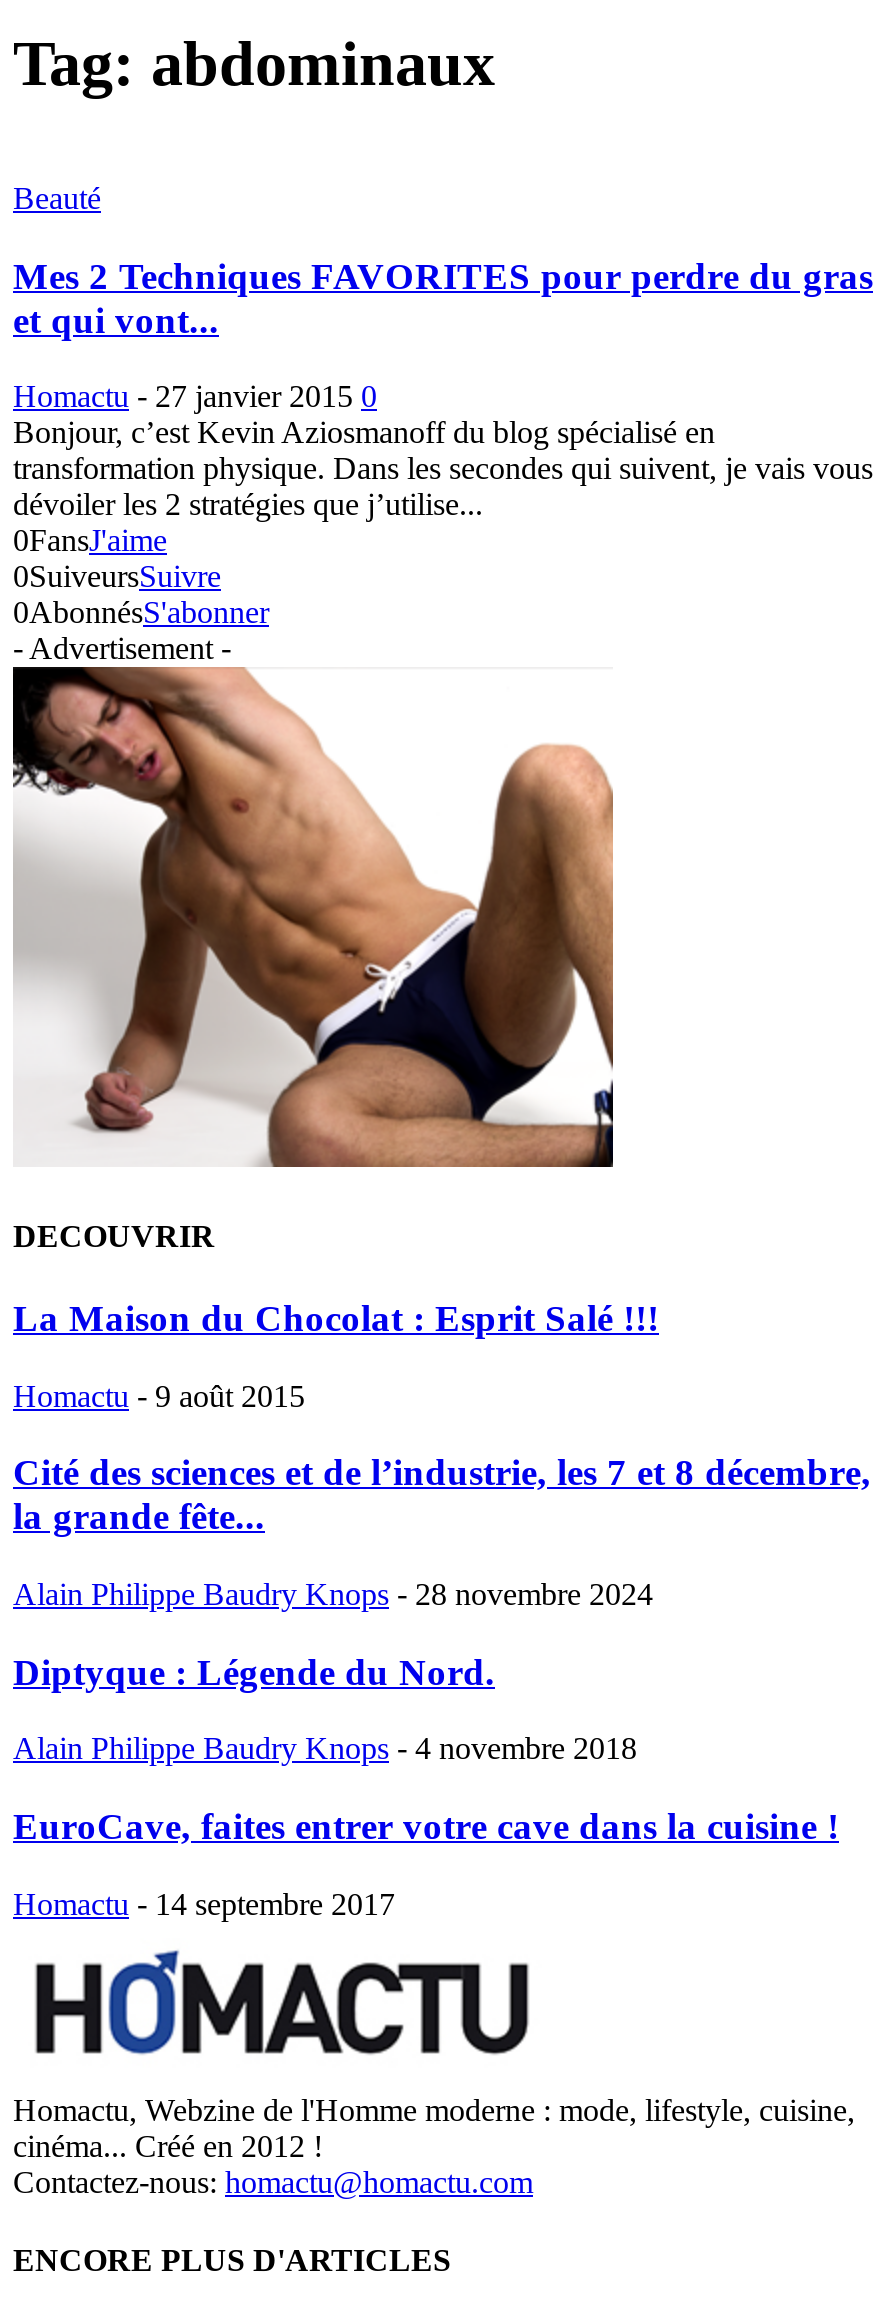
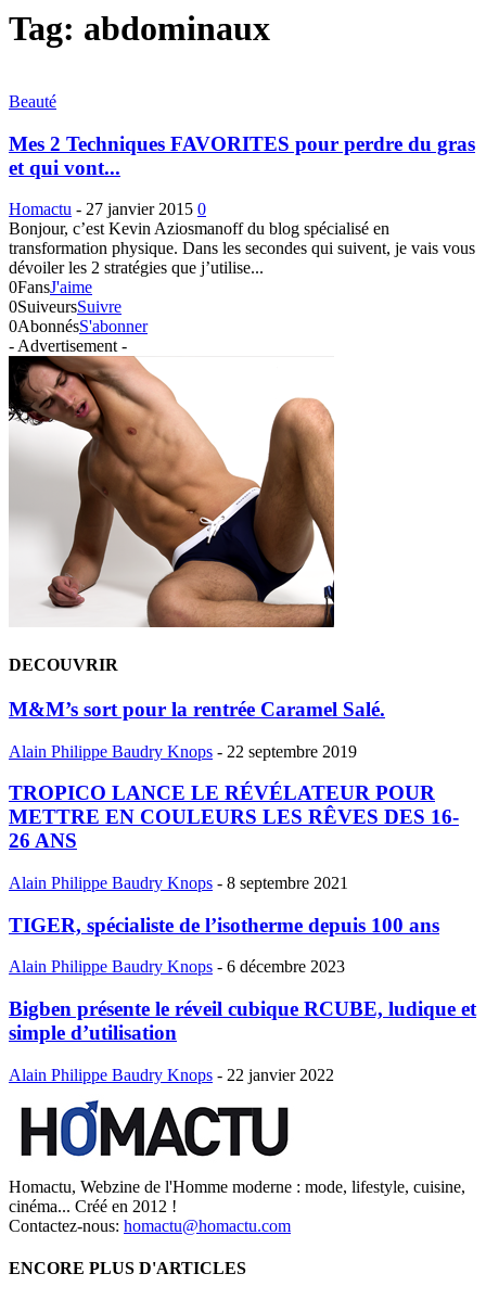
- La Maison du Chocolat : Esprit Salé !!!
+ M&M’s sort pour la rentrée Caramel Salé.

- Homactu - 9 août 2015
+ Alain Philippe Baudry Knops - 22 septembre 2019

- Cité des sciences et de l’industrie, les 7 et 8 décembre,
- la grande fête...
+ TROPICO LANCE LE RÉVÉLATEUR POUR
+ METTRE EN COULEURS LES RÊVES DES 16-
+ 26 ANS

- Alain Philippe Baudry Knops - 28 novembre 2024
+ Alain Philippe Baudry Knops - 8 septembre 2021

- Diptyque : Légende du Nord.
+ TIGER, spécialiste de l’isotherme depuis 100 ans

- Alain Philippe Baudry Knops - 4 novembre 2018
+ Alain Philippe Baudry Knops - 6 décembre 2023

- EuroCave, faites entrer votre cave dans la cuisine !
+ Bigben présente le réveil cubique RCUBE, ludique et
+ simple d’utilisation

- Homactu - 14 septembre 2017
+ Alain Philippe Baudry Knops - 22 janvier 2022
